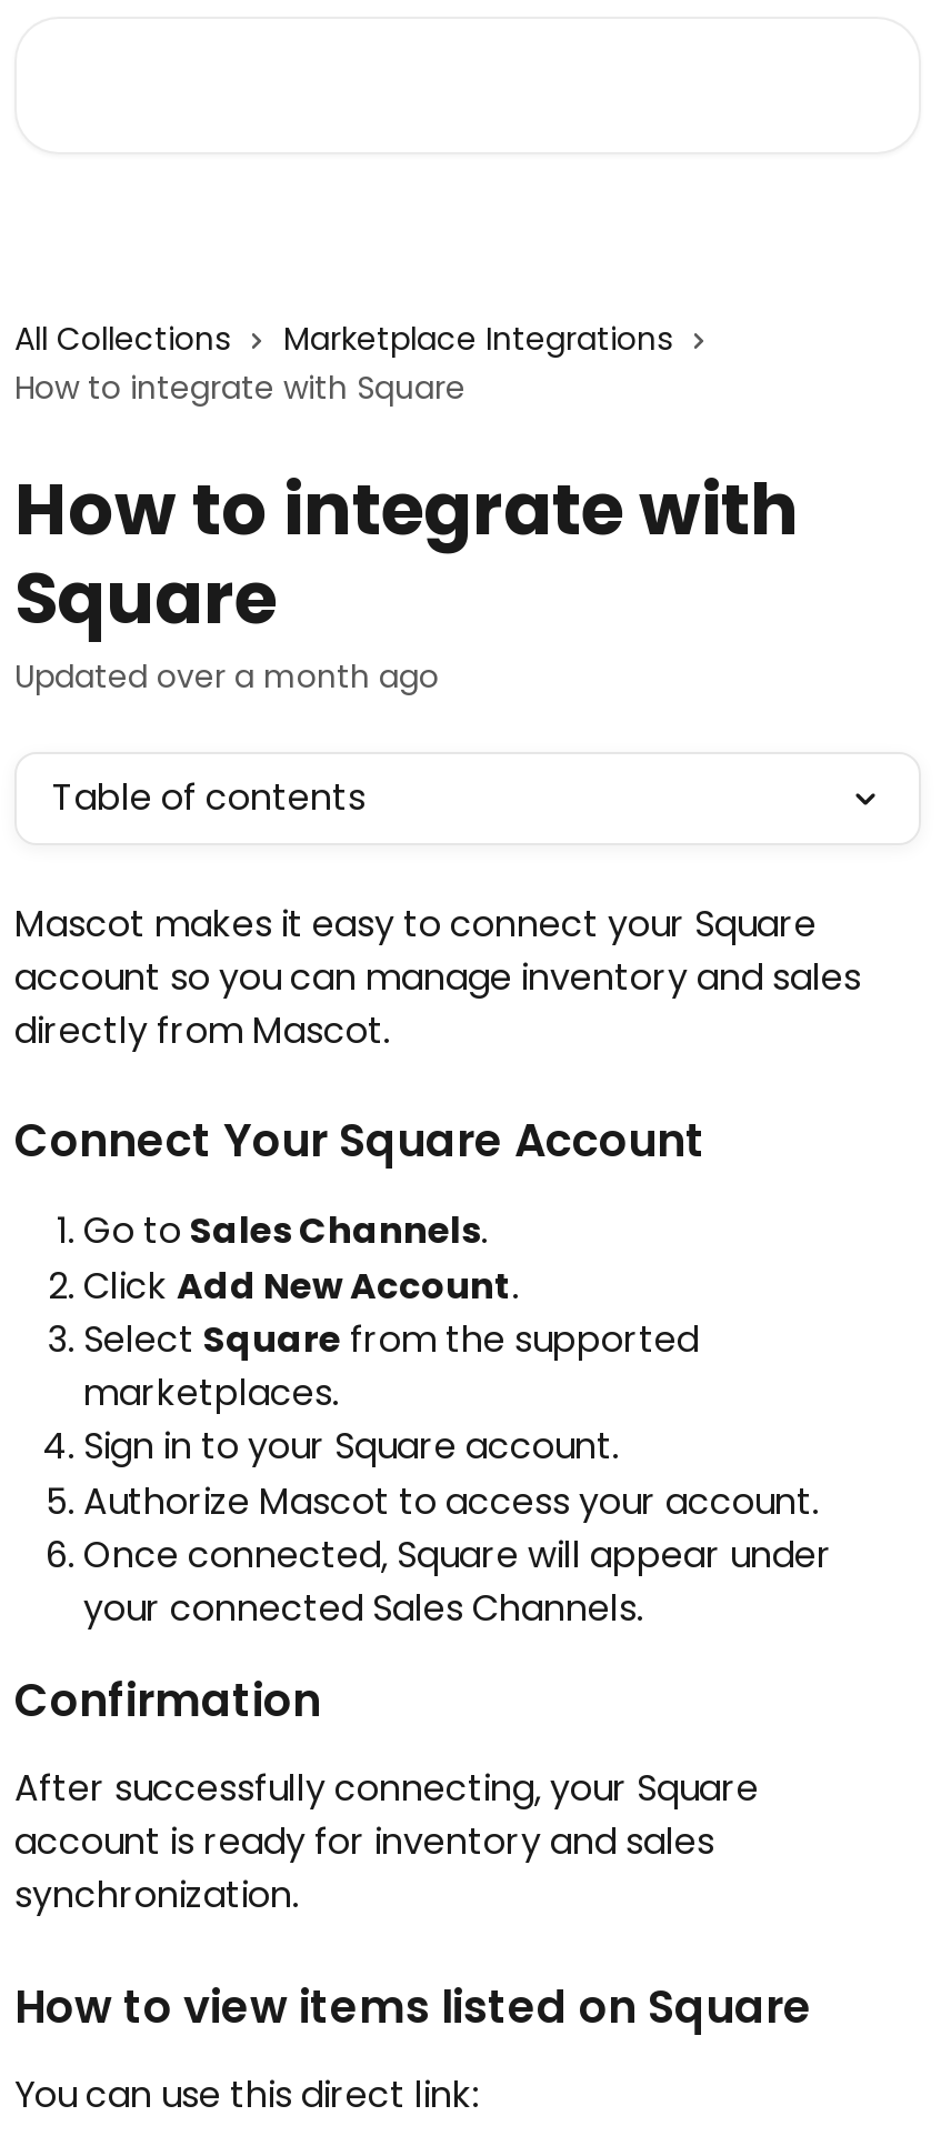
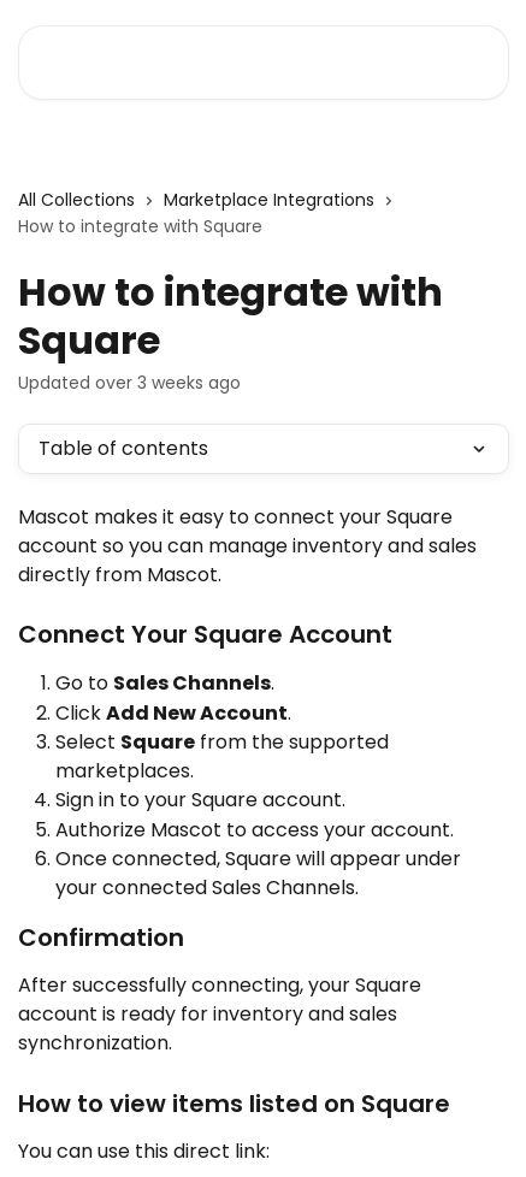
- Updated over a month ago
+ Updated over 3 weeks ago
